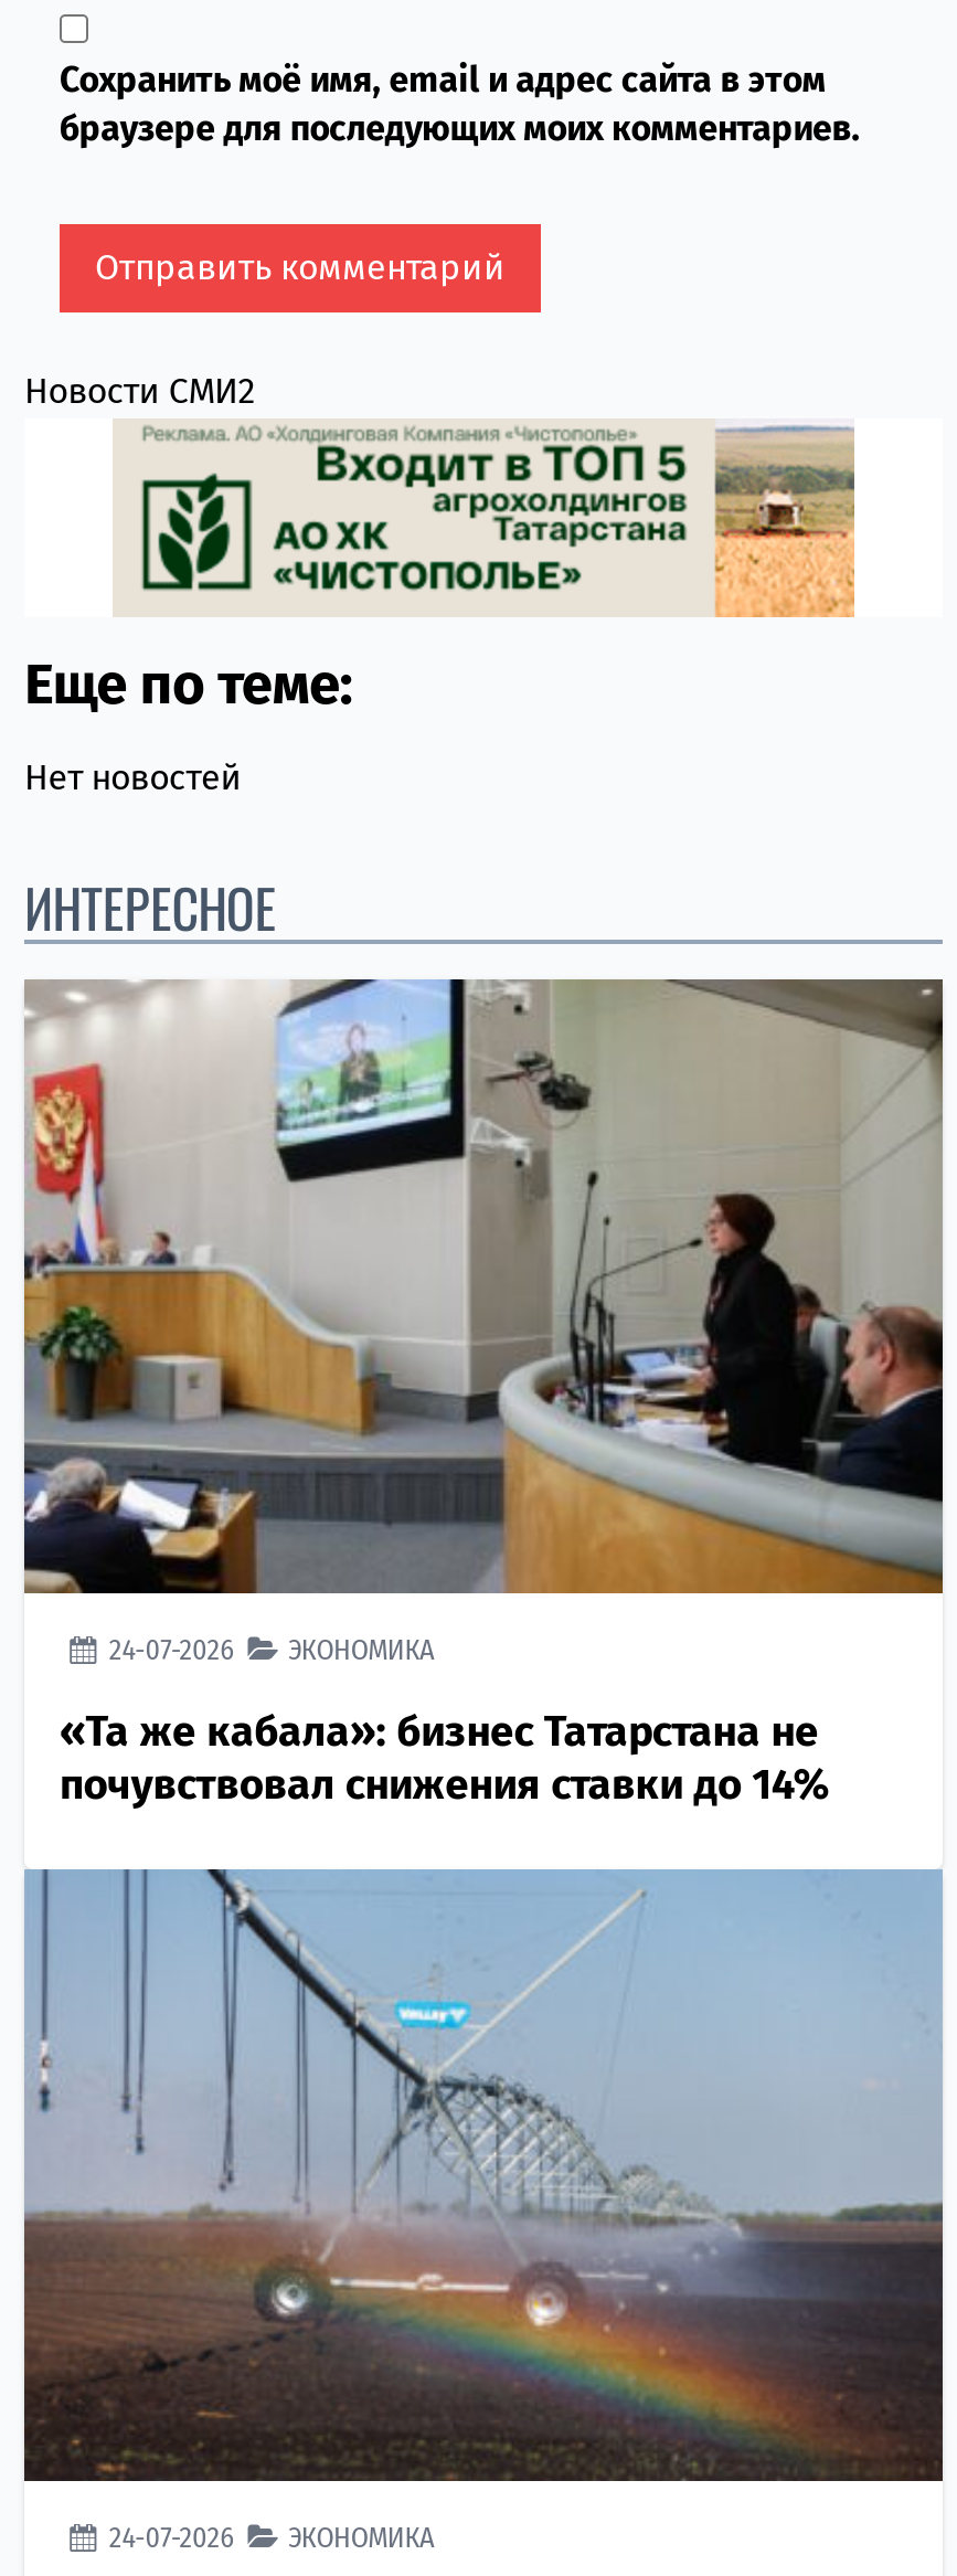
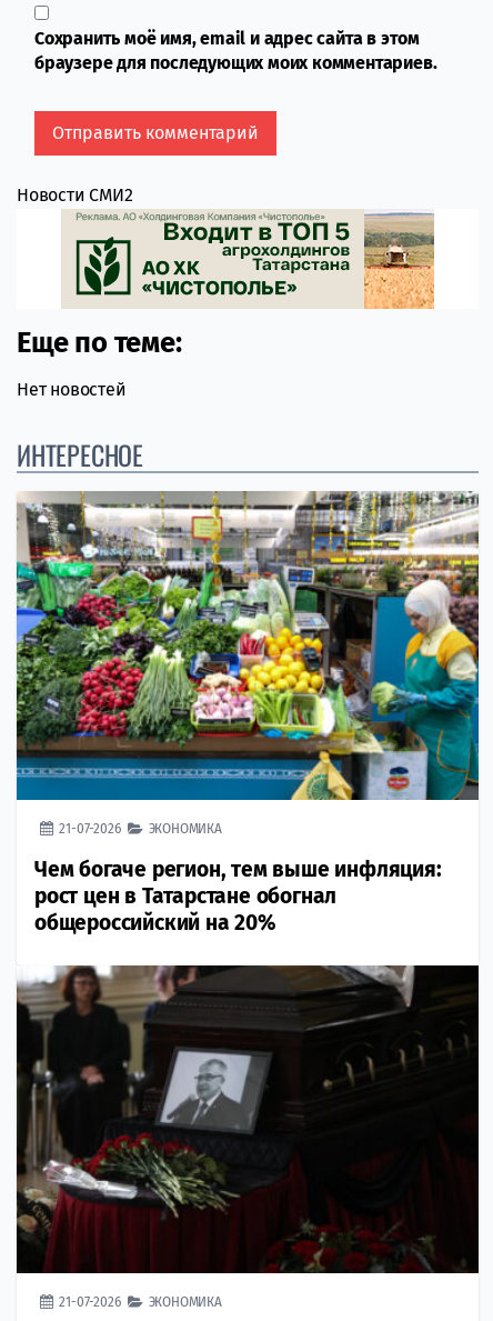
- [image]
- 24-07-2026 ЭКОНОМИКА
+ [image]
+ 21-07-2026 ЭКОНОМИКА

- «Та же кабала»: бизнес Татарстана не
- почувствовал снижения ставки до 14%
+ Чем богаче регион, тем выше инфляция:
+ рост цен в Татарстане обогнал
+ общероссийский на 20%

- [image]
- 24-07-2026 ЭКОНОМИКА
+ [image]
+ 21-07-2026 ЭКОНОМИКА
